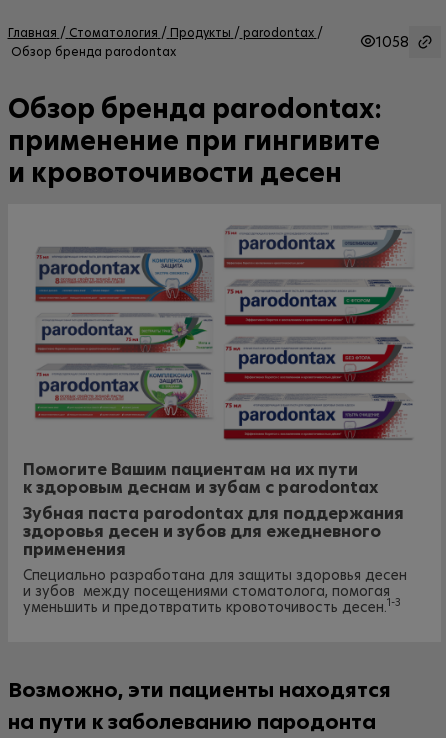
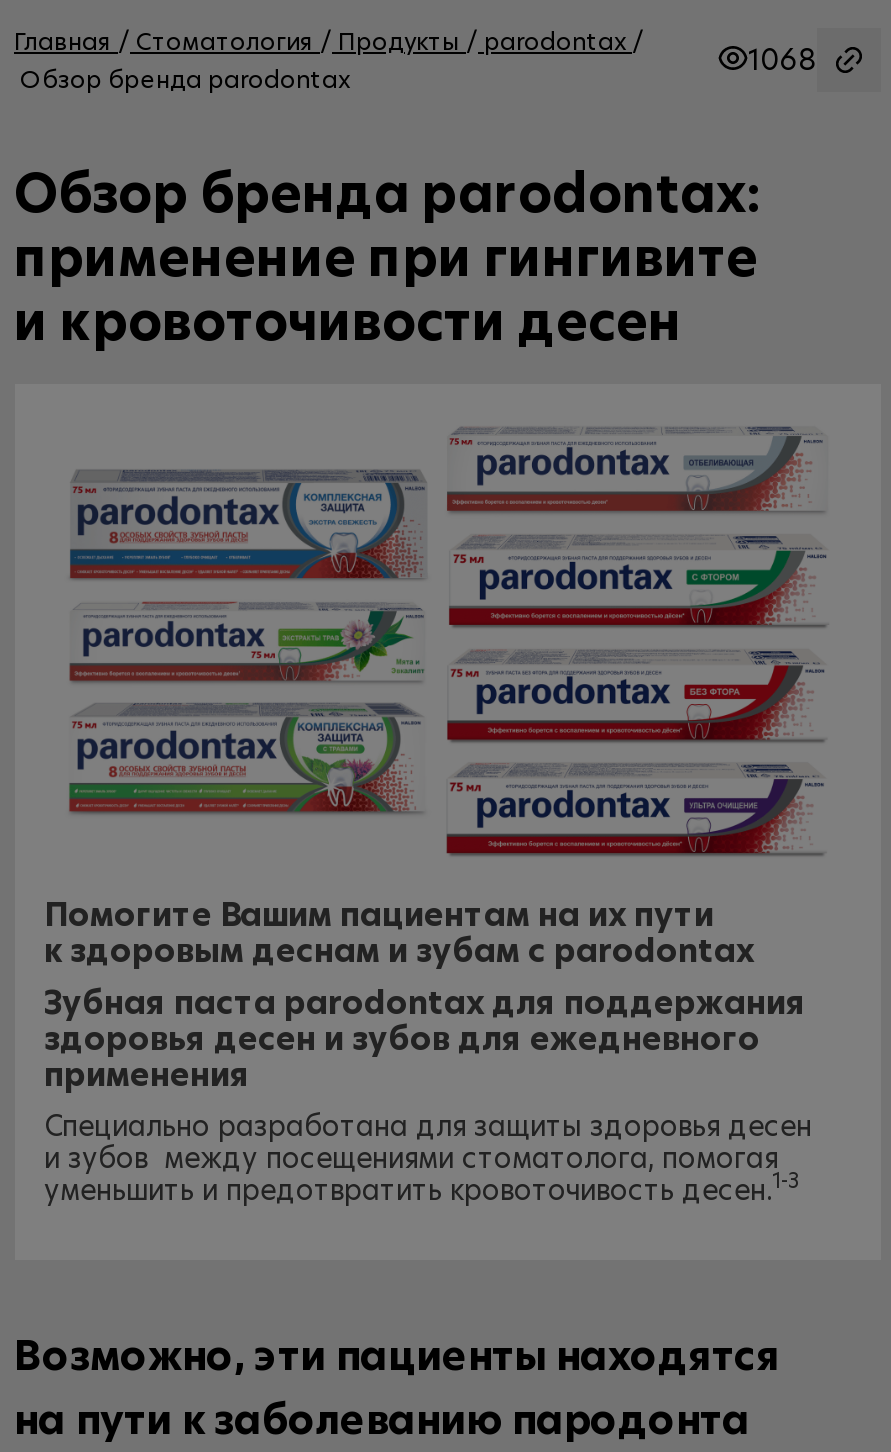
- 1058
+ 1068
